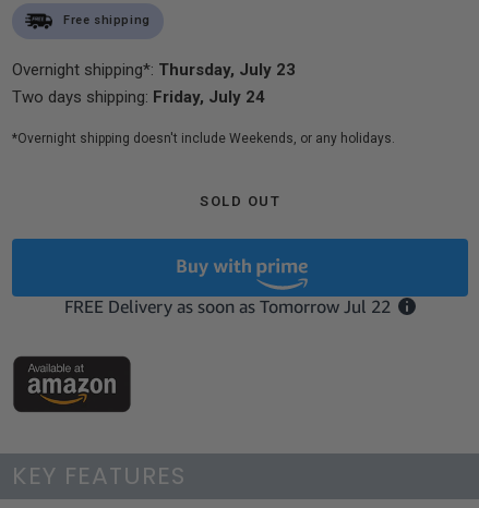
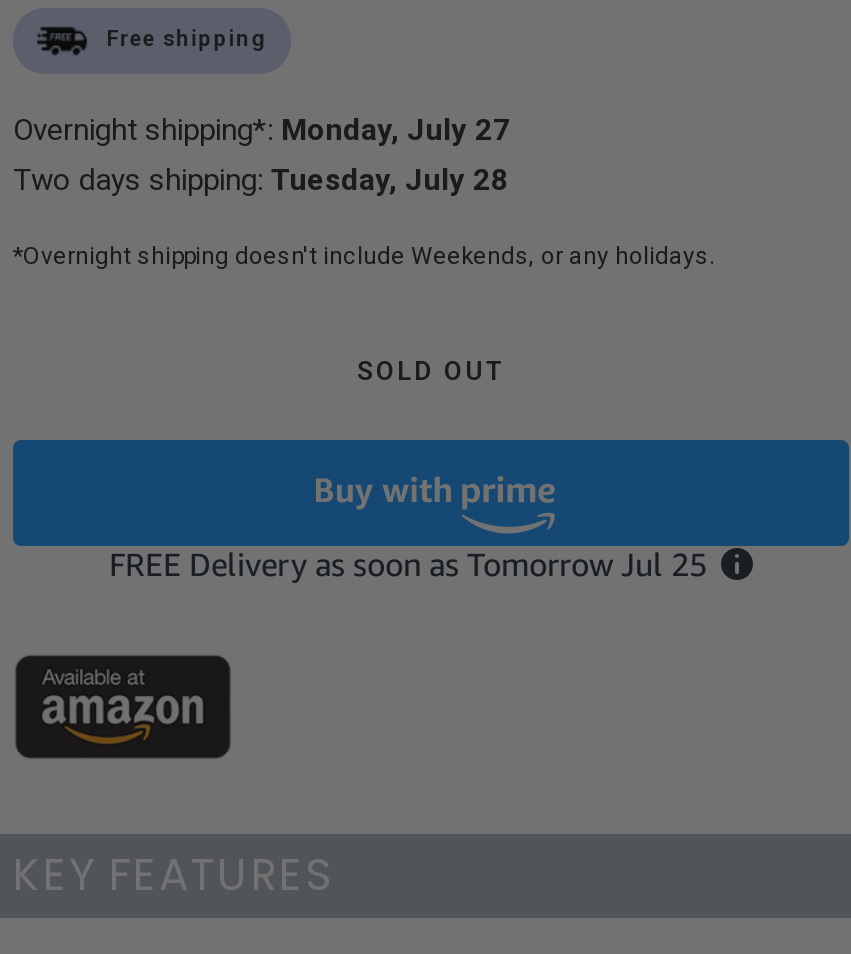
- Overnight shipping*: Thursday, July 23
+ Overnight shipping*: Monday, July 27

- Two days shipping: Friday, July 24
+ Two days shipping: Tuesday, July 28
